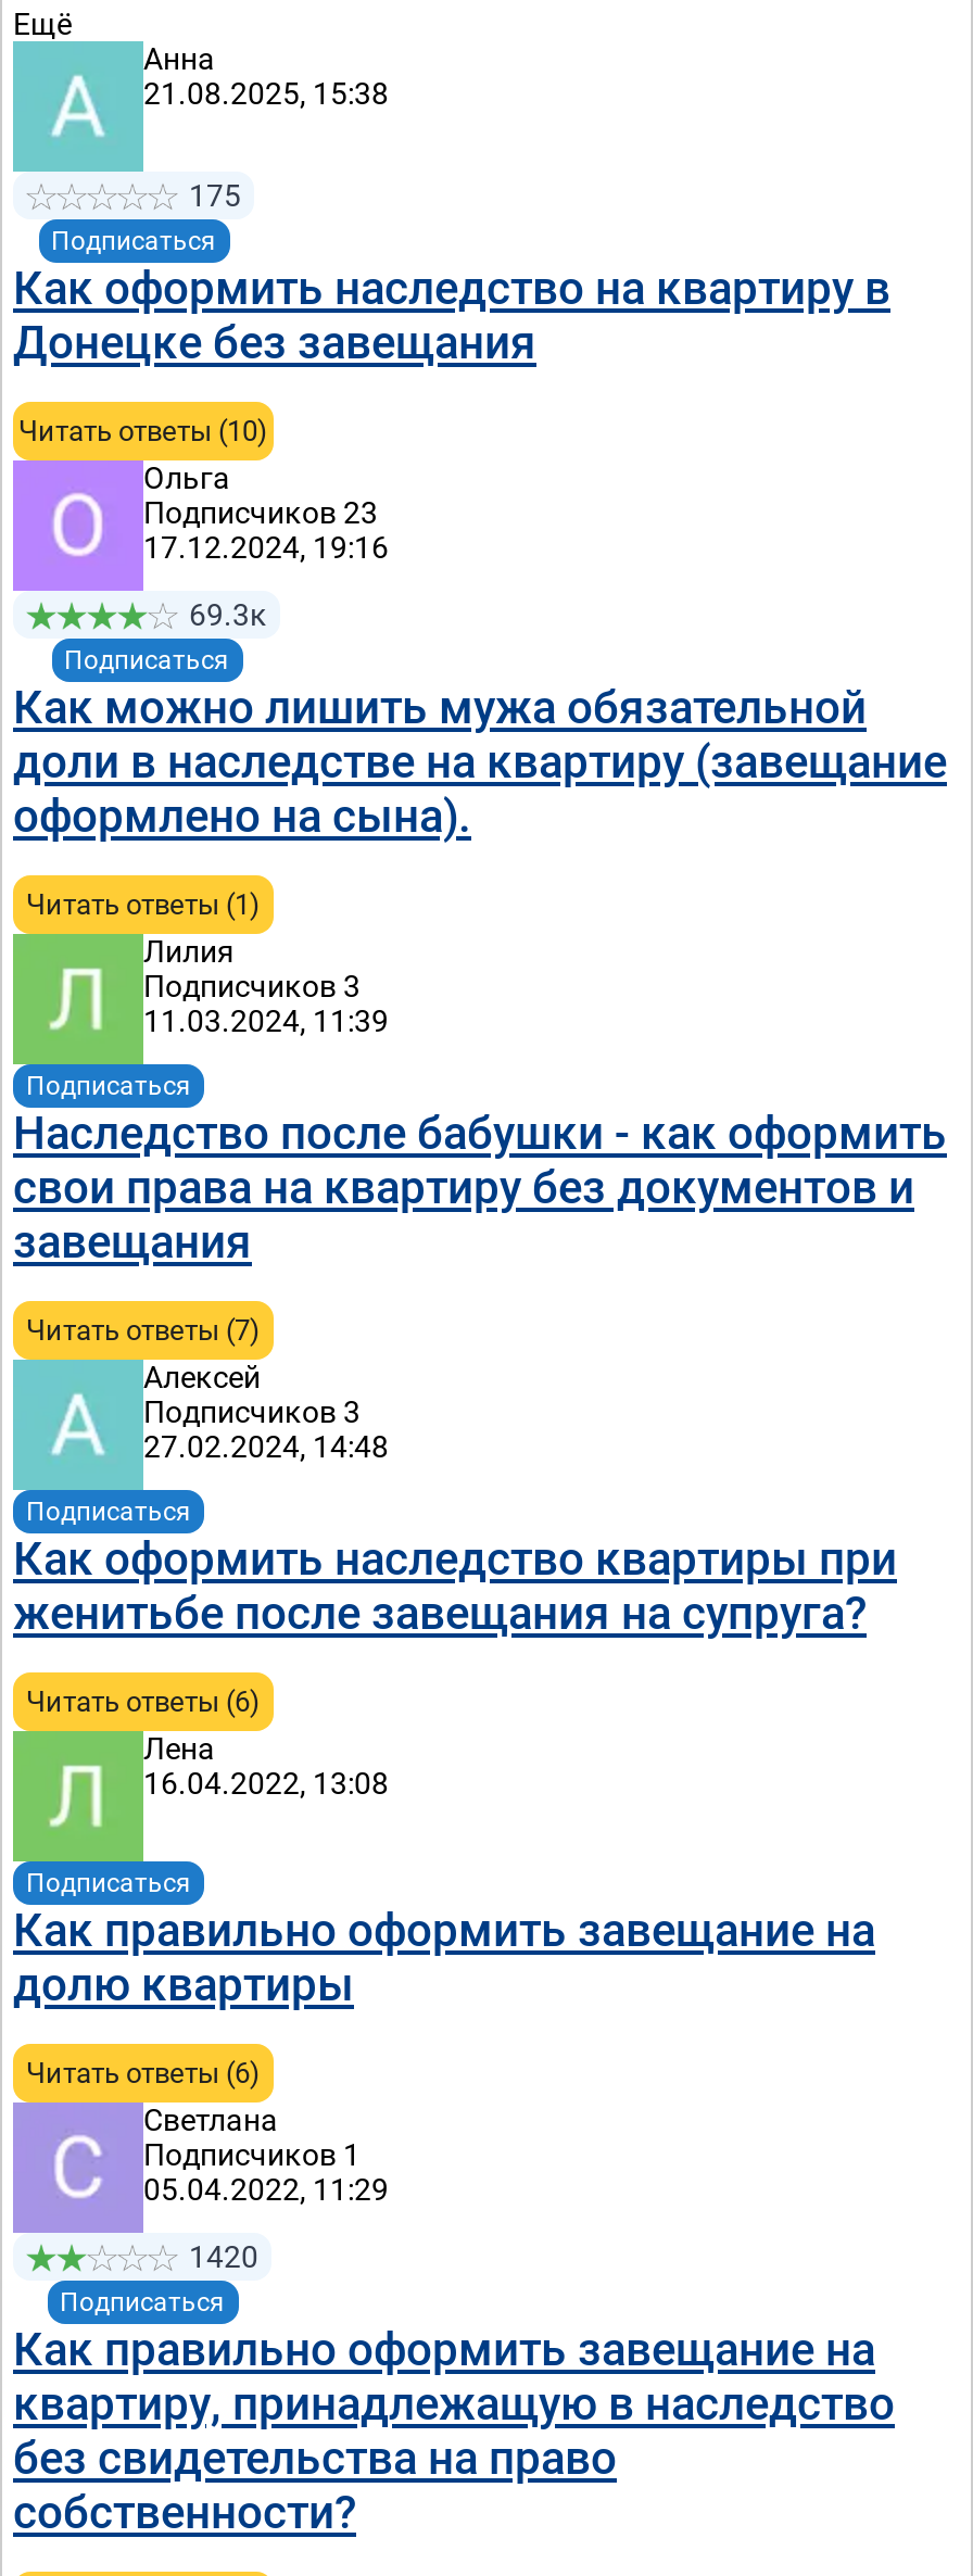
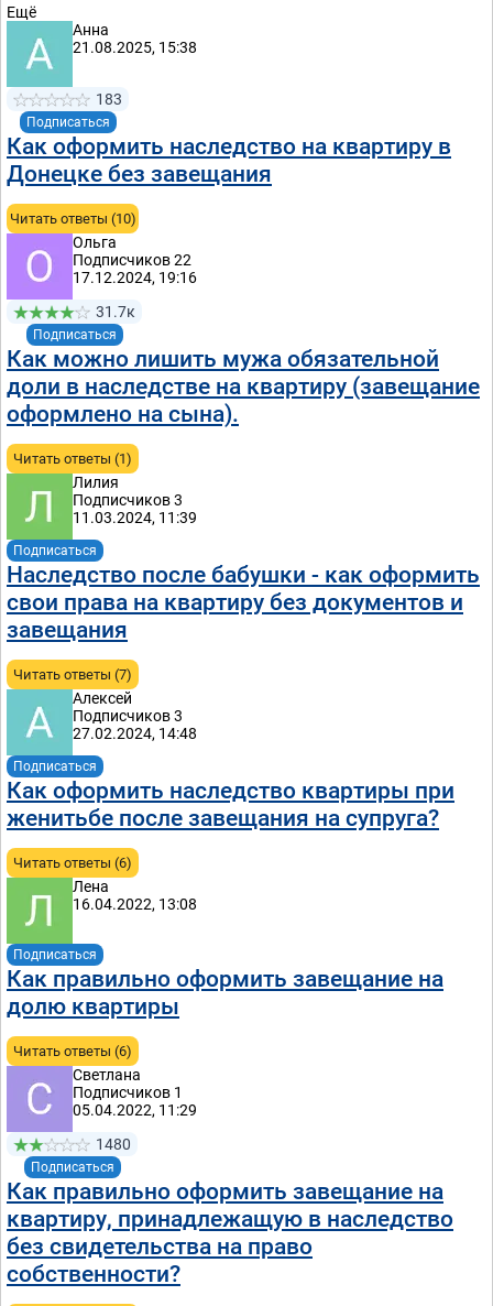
- 175
+ 183

- Подписчиков 23
+ Подписчиков 22

- 69.3к
+ 31.7к

- 1420
+ 1480
